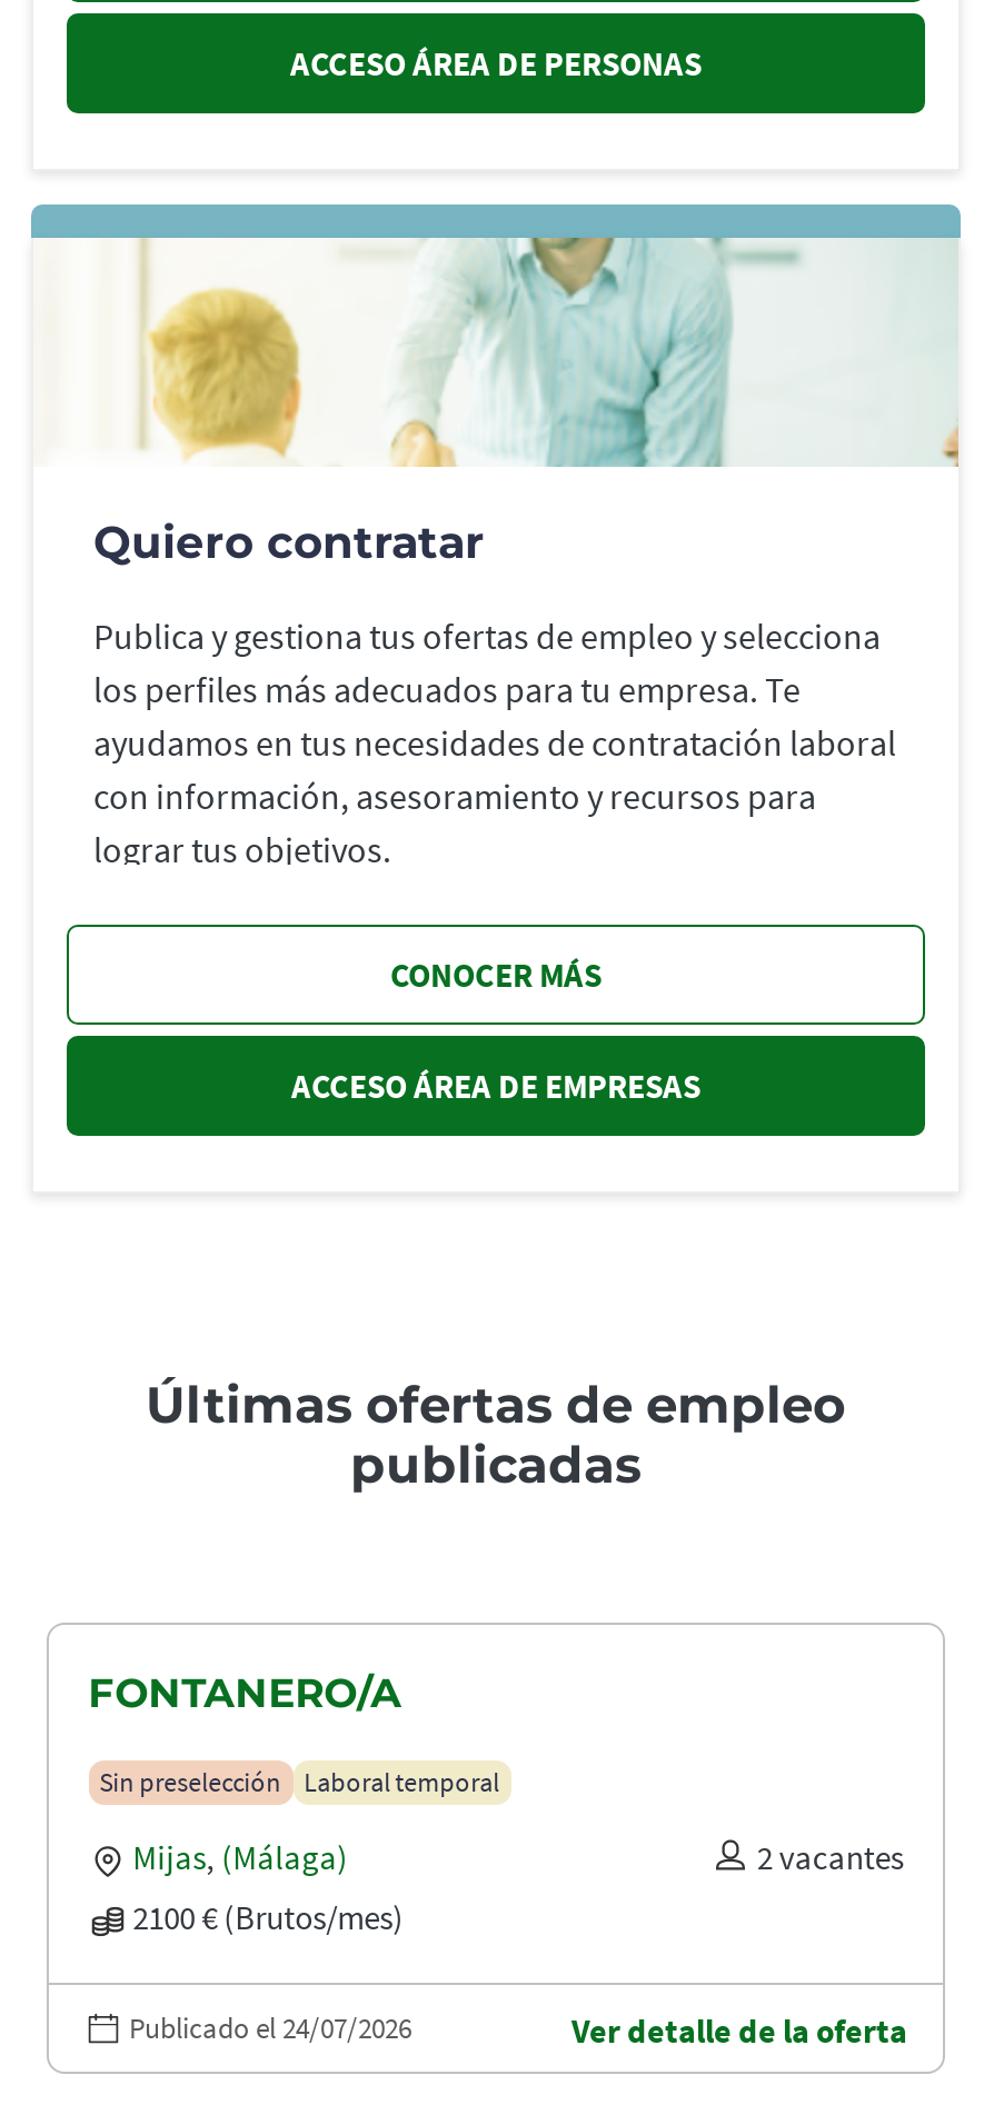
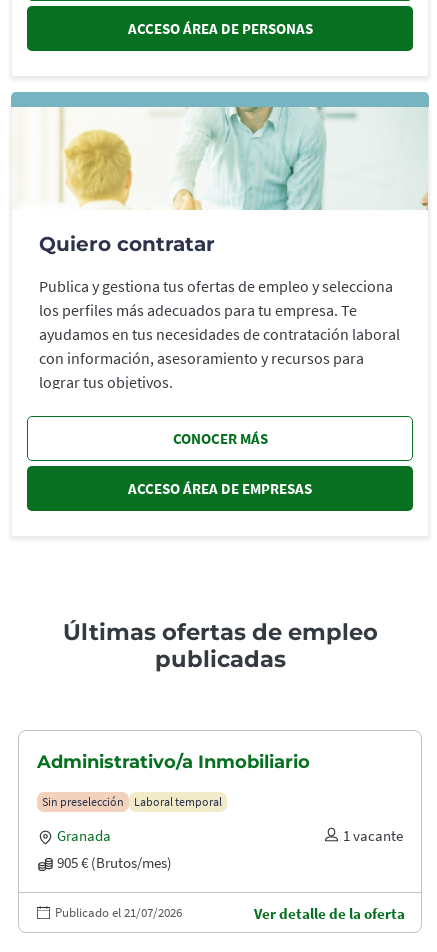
- FONTANERO/A
+ Administrativo/a Inmobiliario

- Mijas, (Málaga)
- 2 vacantes
- 2100 € (Brutos/mes)
+ Granada
+ 1 vacante
+ 905 € (Brutos/mes)

- Publicado el 24/07/2026
+ Publicado el 21/07/2026
